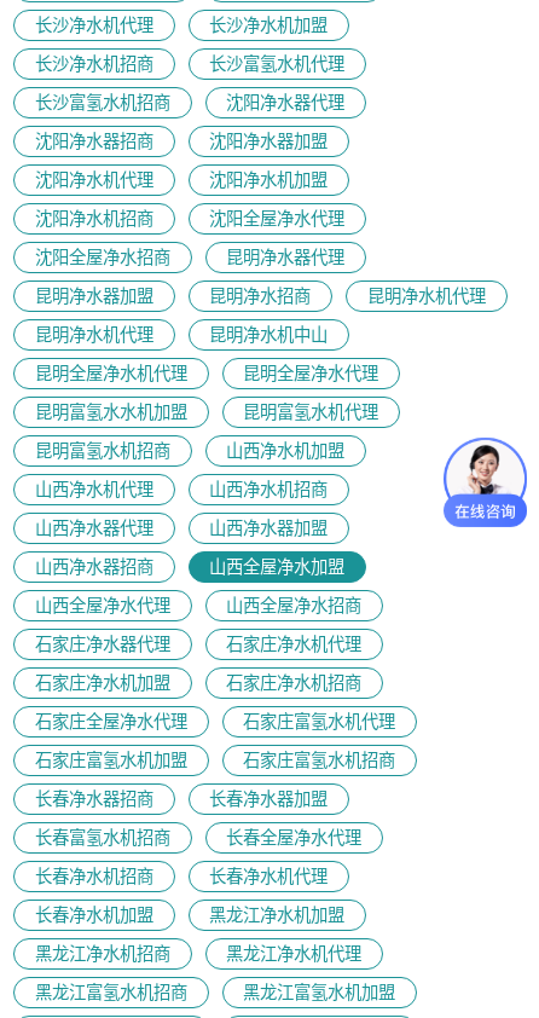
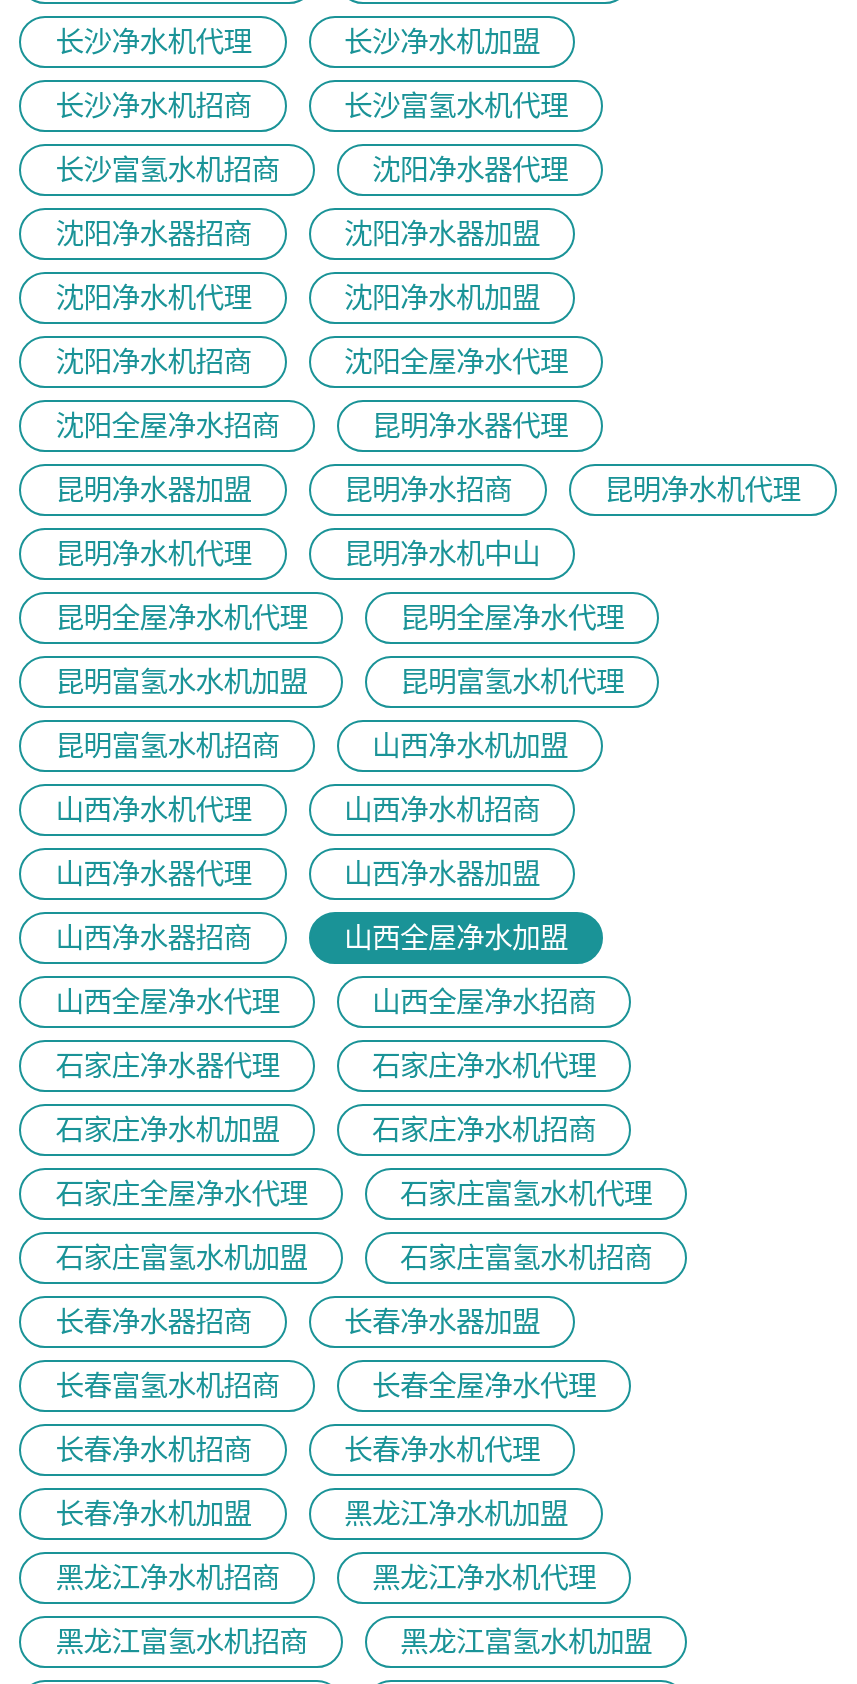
- [image]
